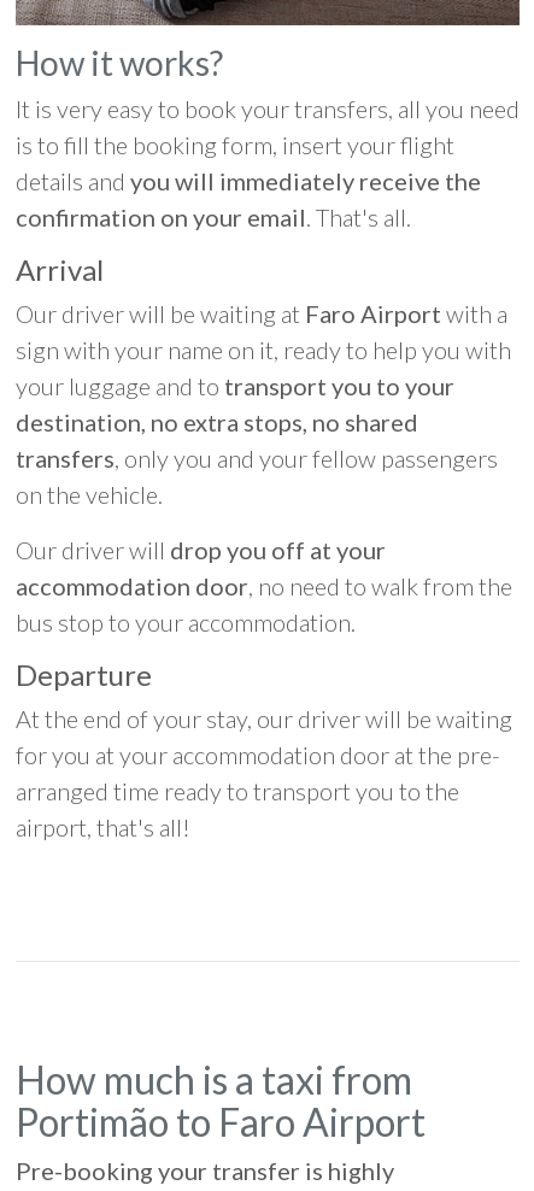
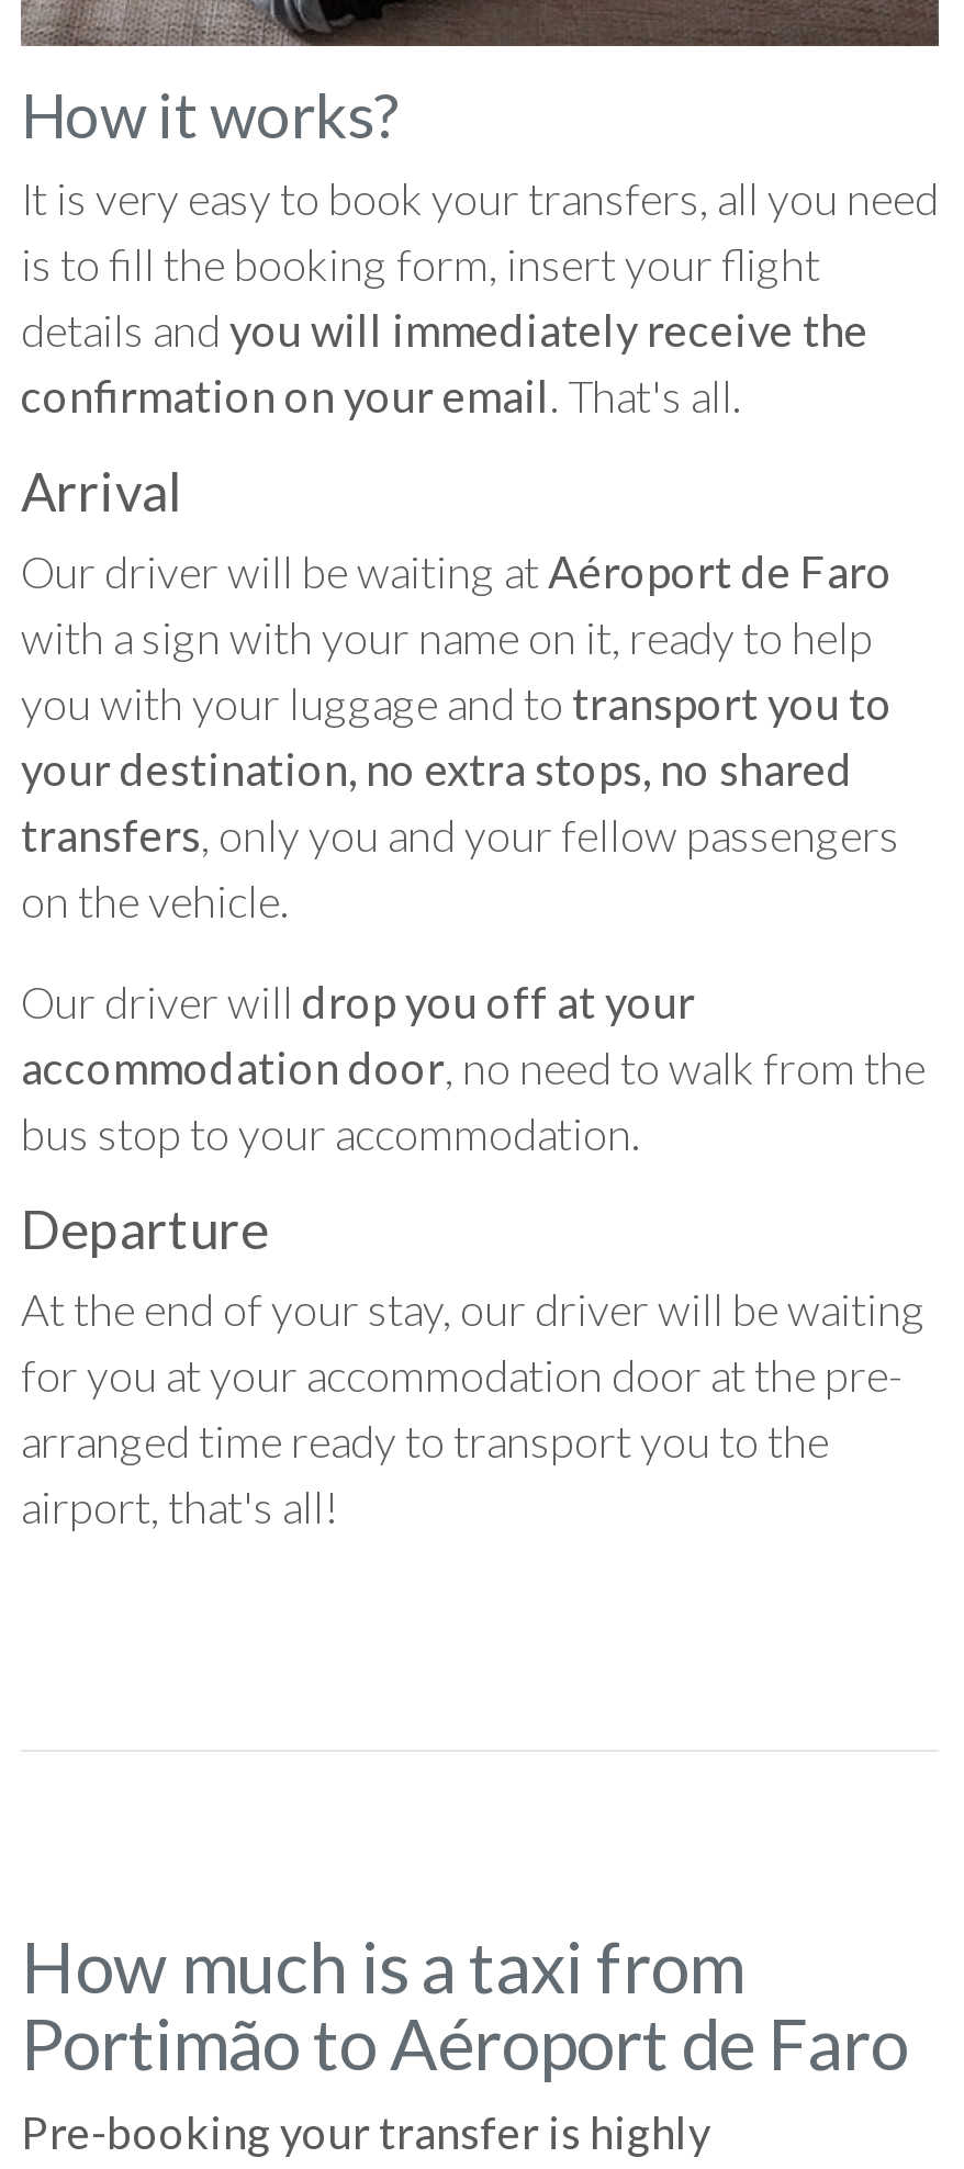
- Our driver will be waiting at Faro Airport with a
- sign with your name on it, ready to help you with
- your luggage and to transport you to your
- destination, no extra stops, no shared
+ Our driver will be waiting at Aéroport de Faro
+ with a sign with your name on it, ready to help
+ you with your luggage and to transport you to
+ your destination, no extra stops, no shared

- Portimão to Faro Airport
+ Portimão to Aéroport de Faro
